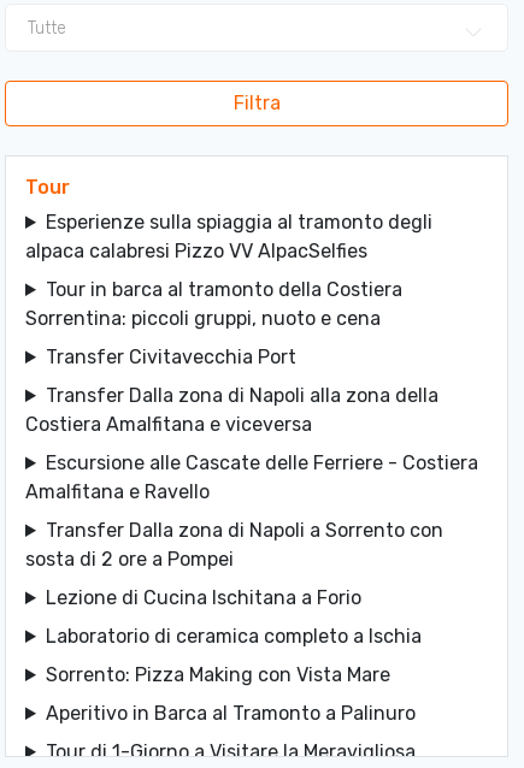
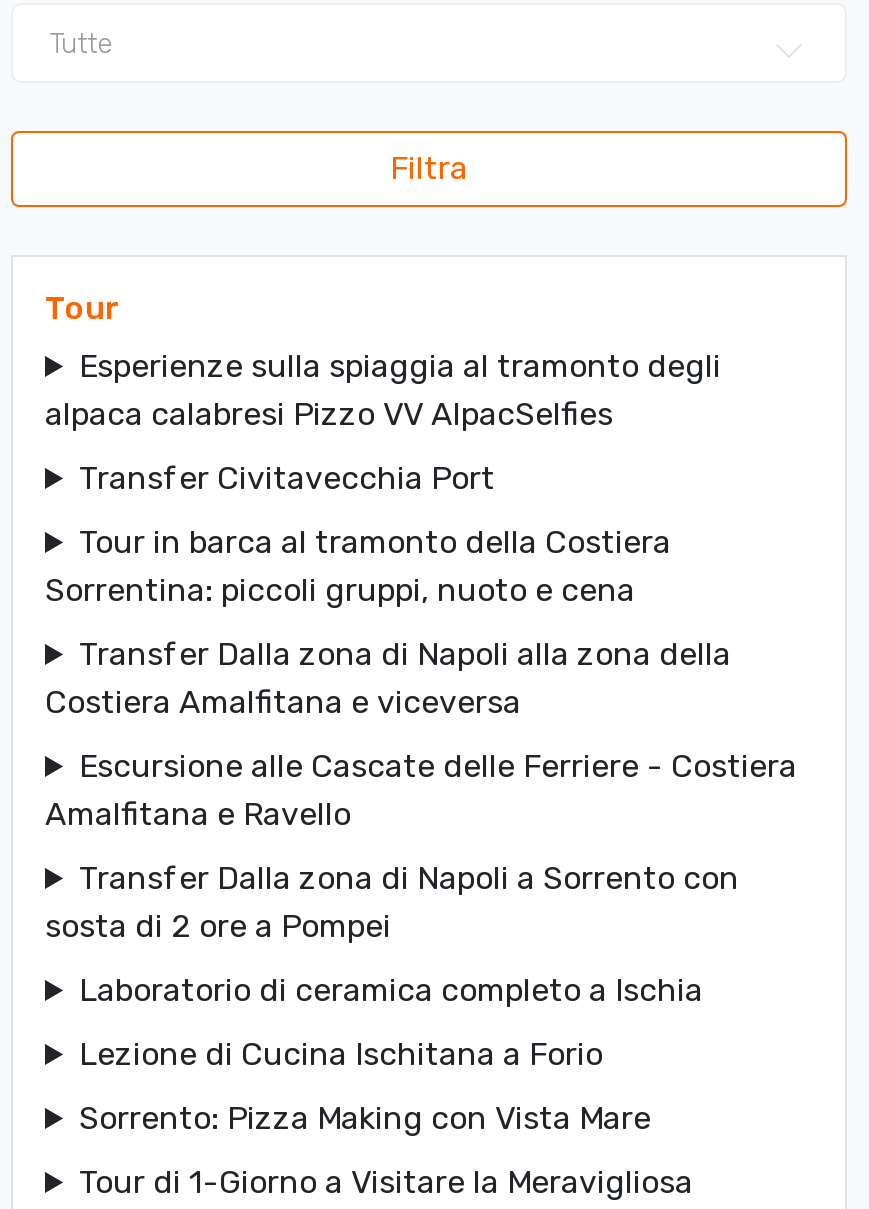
moved down: Tour in barca al tramonto della Costiera | Sorrentina: piccoli gruppi, nuoto e cena

moved up: Transfer Civitavecchia Port

moved down: Lezione di Cucina Ischitana a Forio

moved up: Laboratorio di ceramica completo a Ischia

- Aperitivo in Barca al Tramonto a Palinuro
